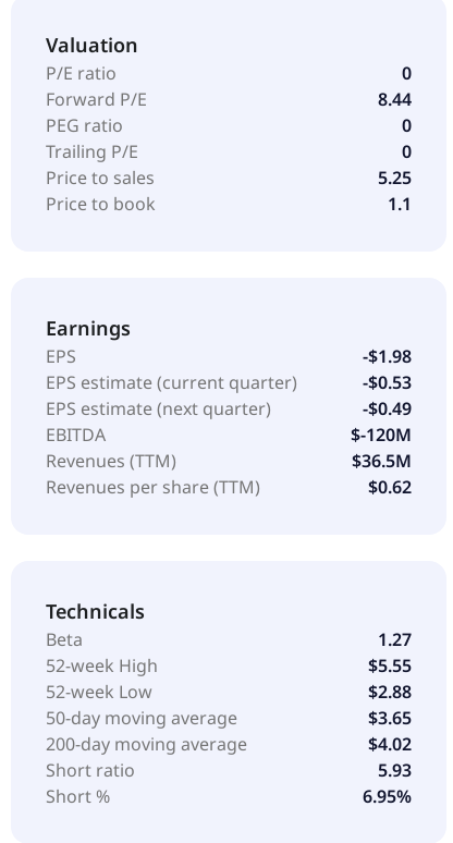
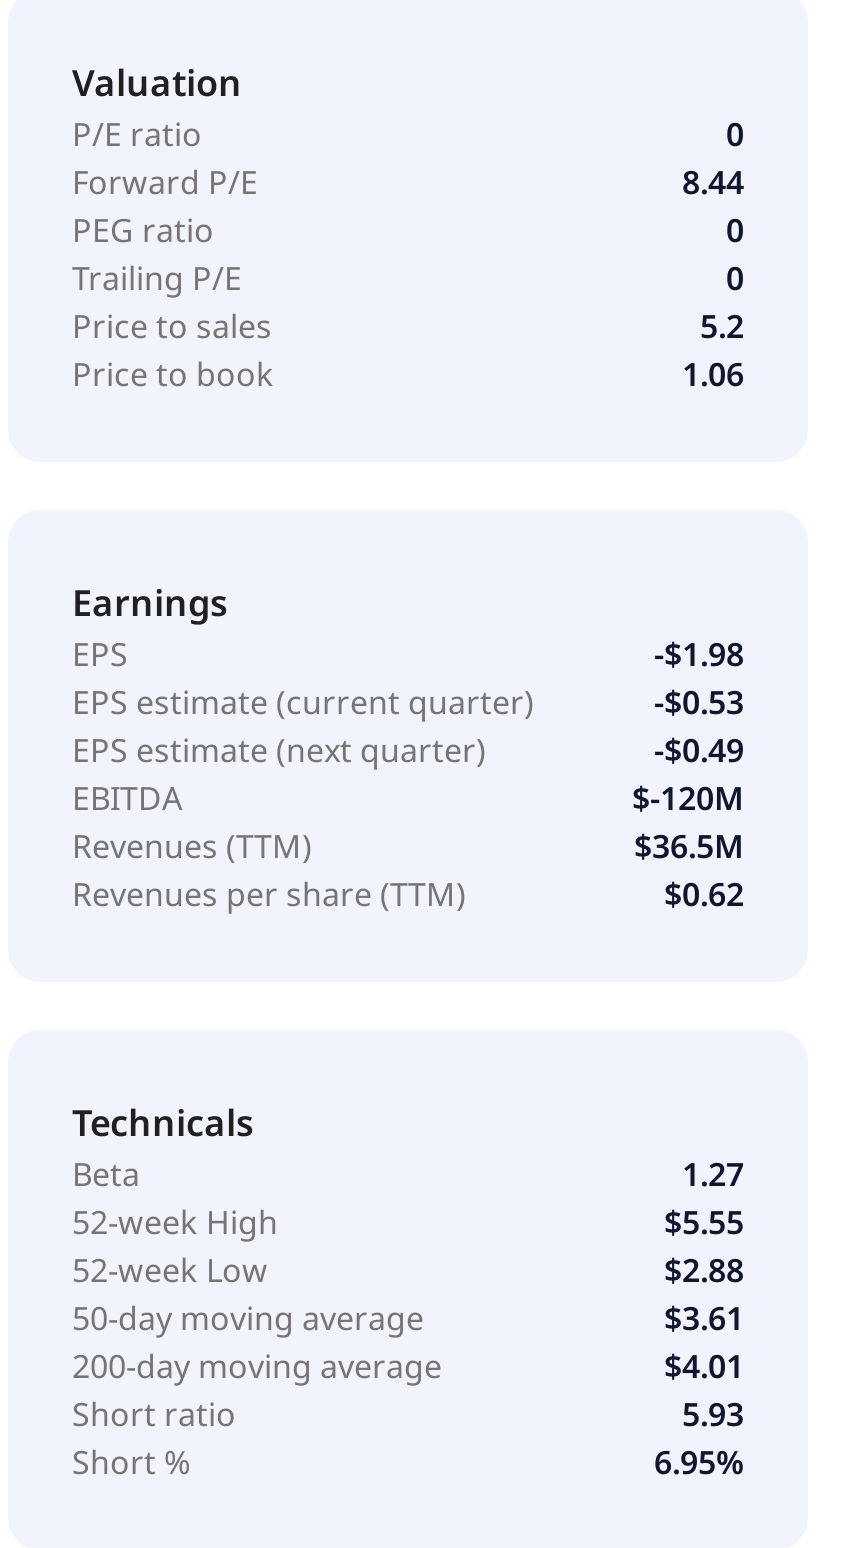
- 5.25
+ 5.2

- 1.1
+ 1.06

- $3.65
+ $3.61

- $4.02
+ $4.01
